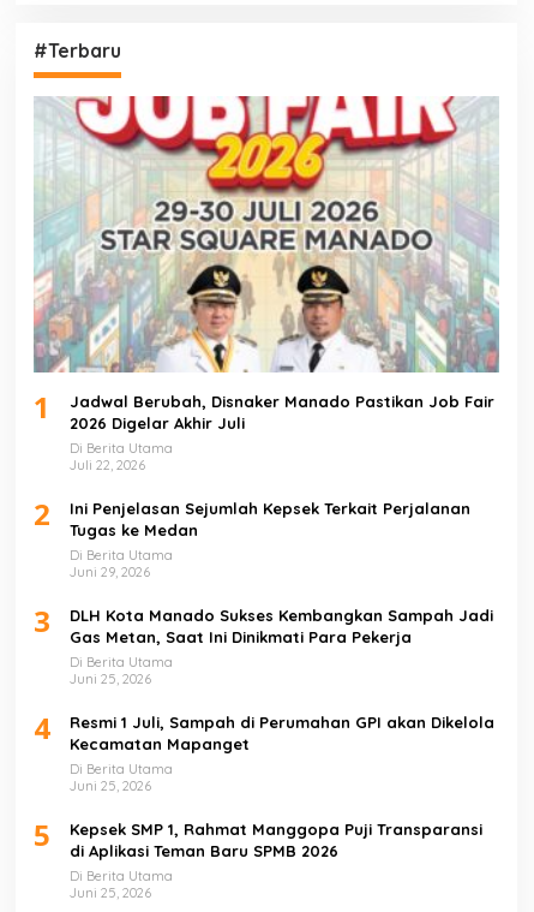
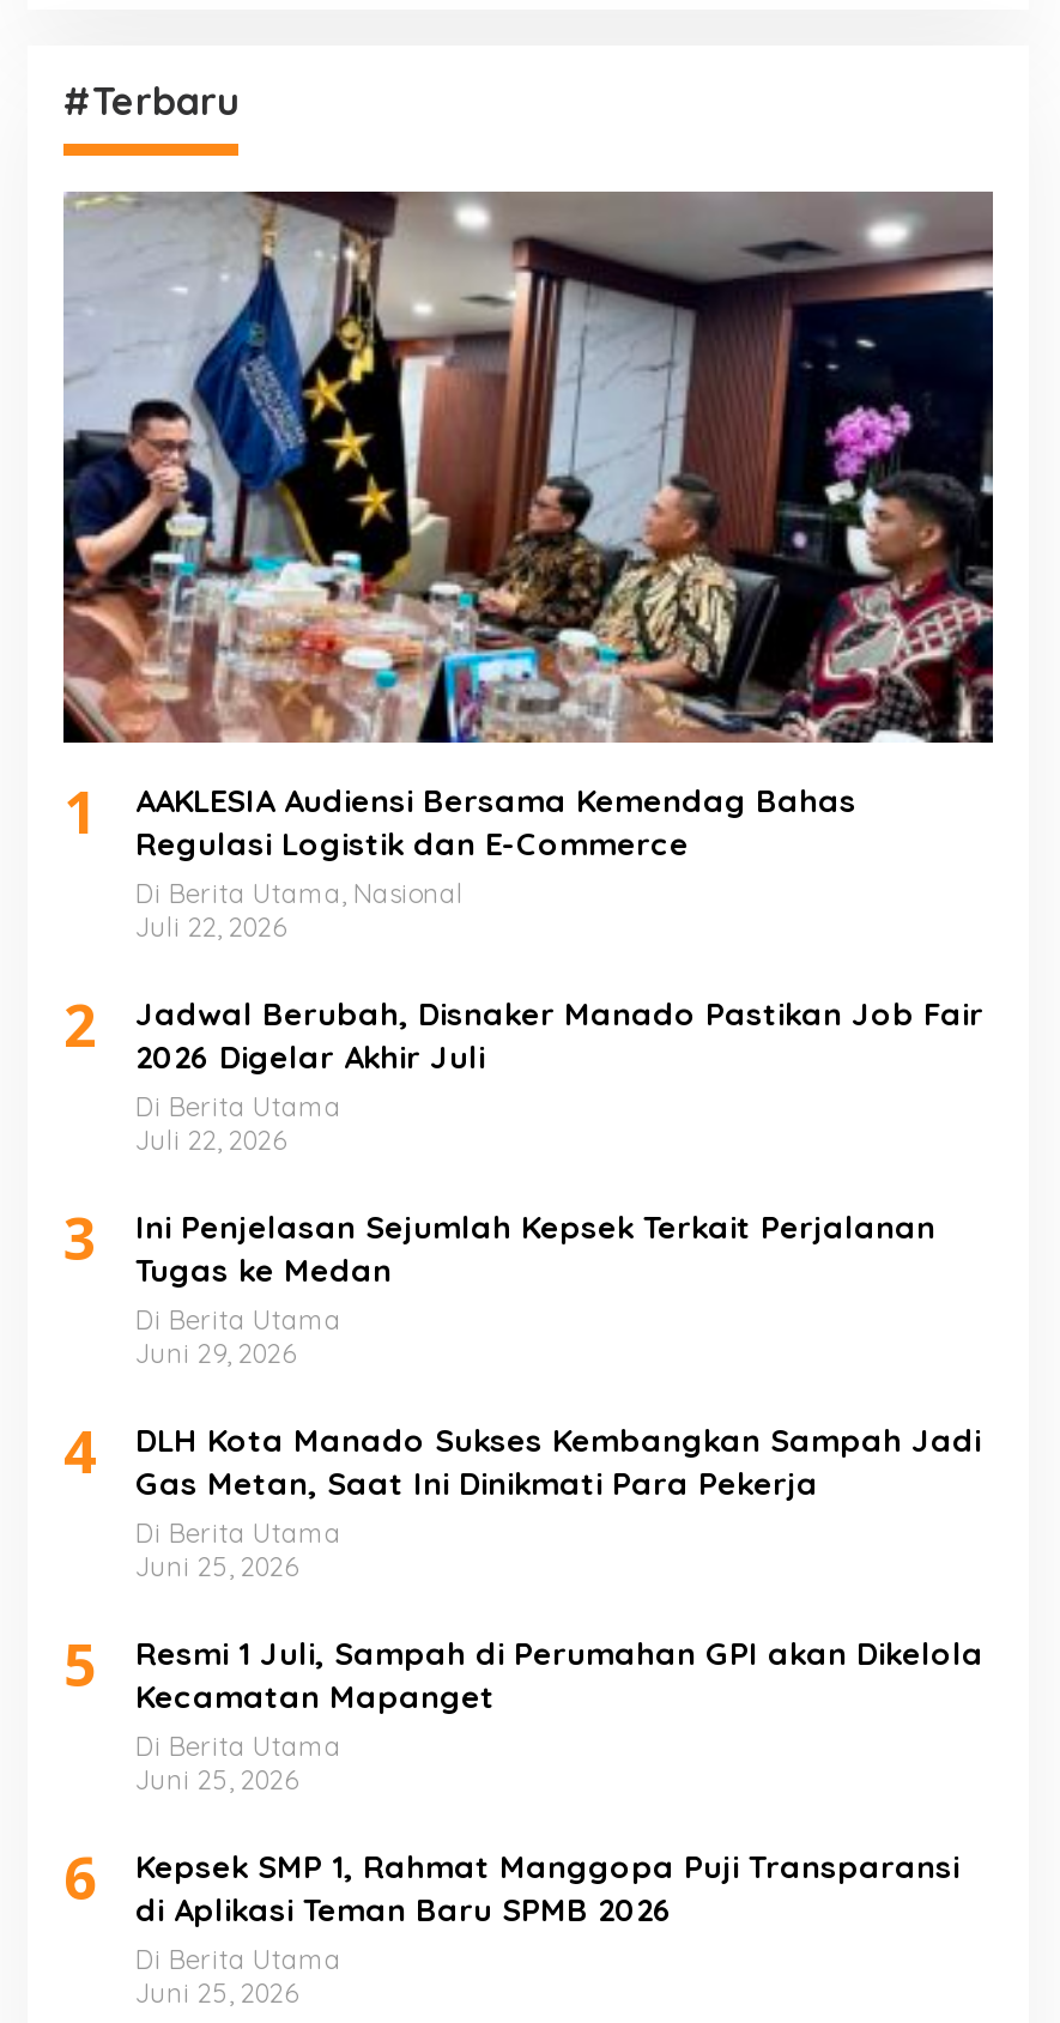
- [image]
+ [image]

+ AAKLESIA Audiensi Bersama Kemendag Bahas
+ Regulasi Logistik dan E-Commerce
+ Di Berita Utama, Nasional
+ Juli 22, 2026
+ 2

- 2 Ini Penjelasan Sejumlah Kepsek Terkait Perjalanan Tugas ke Medan
+ 3 Ini Penjelasan Sejumlah Kepsek Terkait Perjalanan Tugas ke Medan

- 3 DLH Kota Manado Sukses Kembangkan Sampah Jadi Gas Metan, Saat Ini Dinikmati Para Pekerja
+ 4 DLH Kota Manado Sukses Kembangkan Sampah Jadi Gas Metan, Saat Ini Dinikmati Para Pekerja

- 4 Resmi 1 Juli, Sampah di Perumahan GPI akan Dikelola Kecamatan Mapanget
+ 5 Resmi 1 Juli, Sampah di Perumahan GPI akan Dikelola Kecamatan Mapanget

- 5 Kepsek SMP 1, Rahmat Manggopa Puji Transparansi di Aplikasi Teman Baru SPMB 2026
+ 6 Kepsek SMP 1, Rahmat Manggopa Puji Transparansi di Aplikasi Teman Baru SPMB 2026
